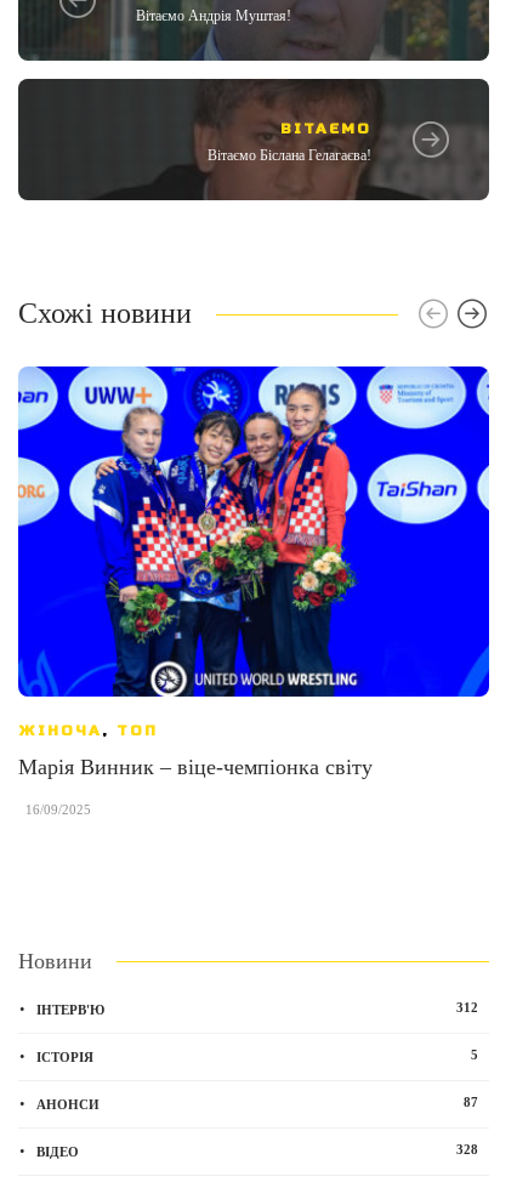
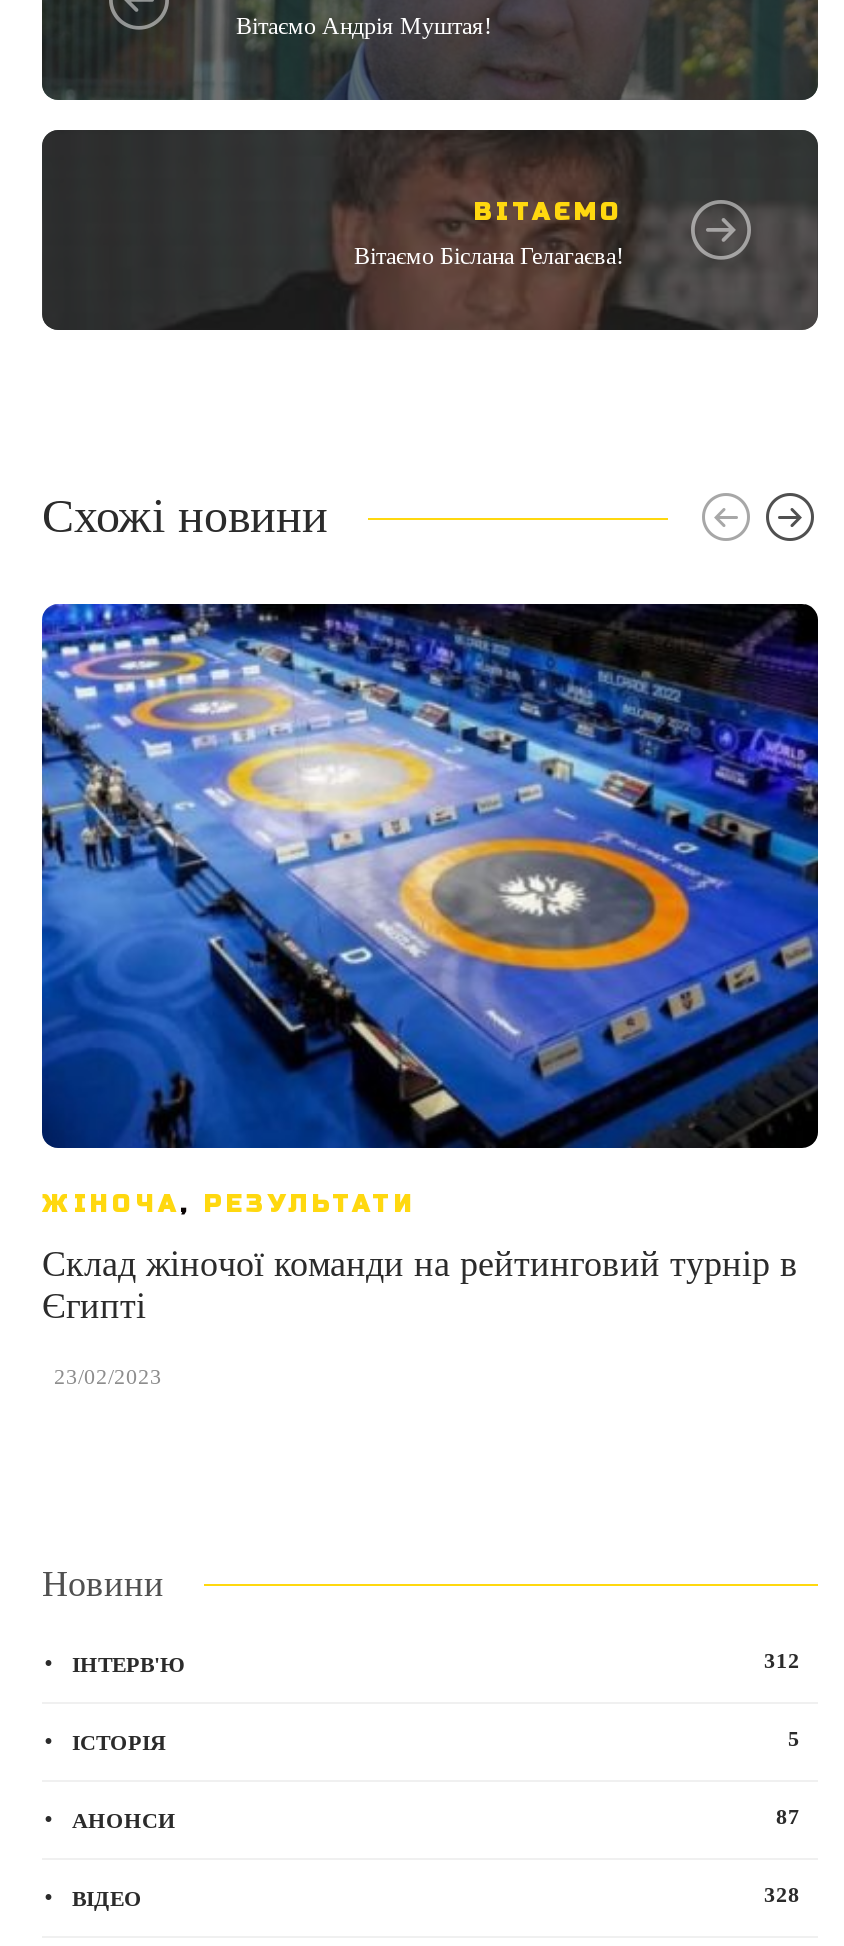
- [image]
- ЖІНОЧА, ТОП
+ [image]
+ ЖІНОЧА, РЕЗУЛЬТАТИ

- Марія Винник – віце-чемпіонка світу
+ Склад жіночої команди на рейтинговий турнір в
+ Єгипті

- , 16/09/2025
+ , 23/02/2023
